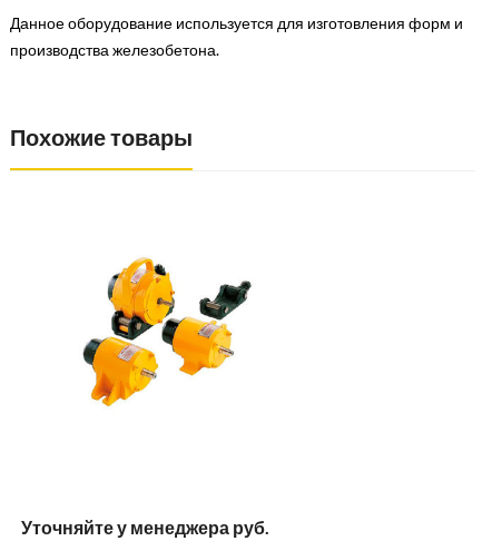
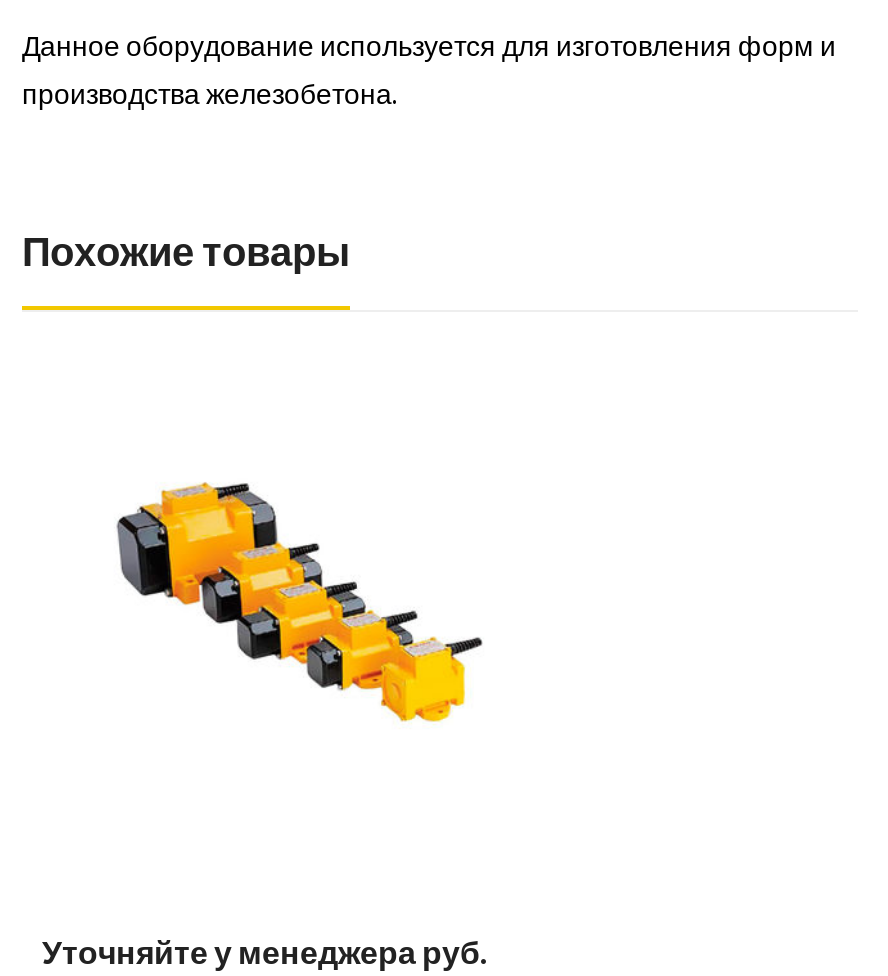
- [image]
+ [image]
